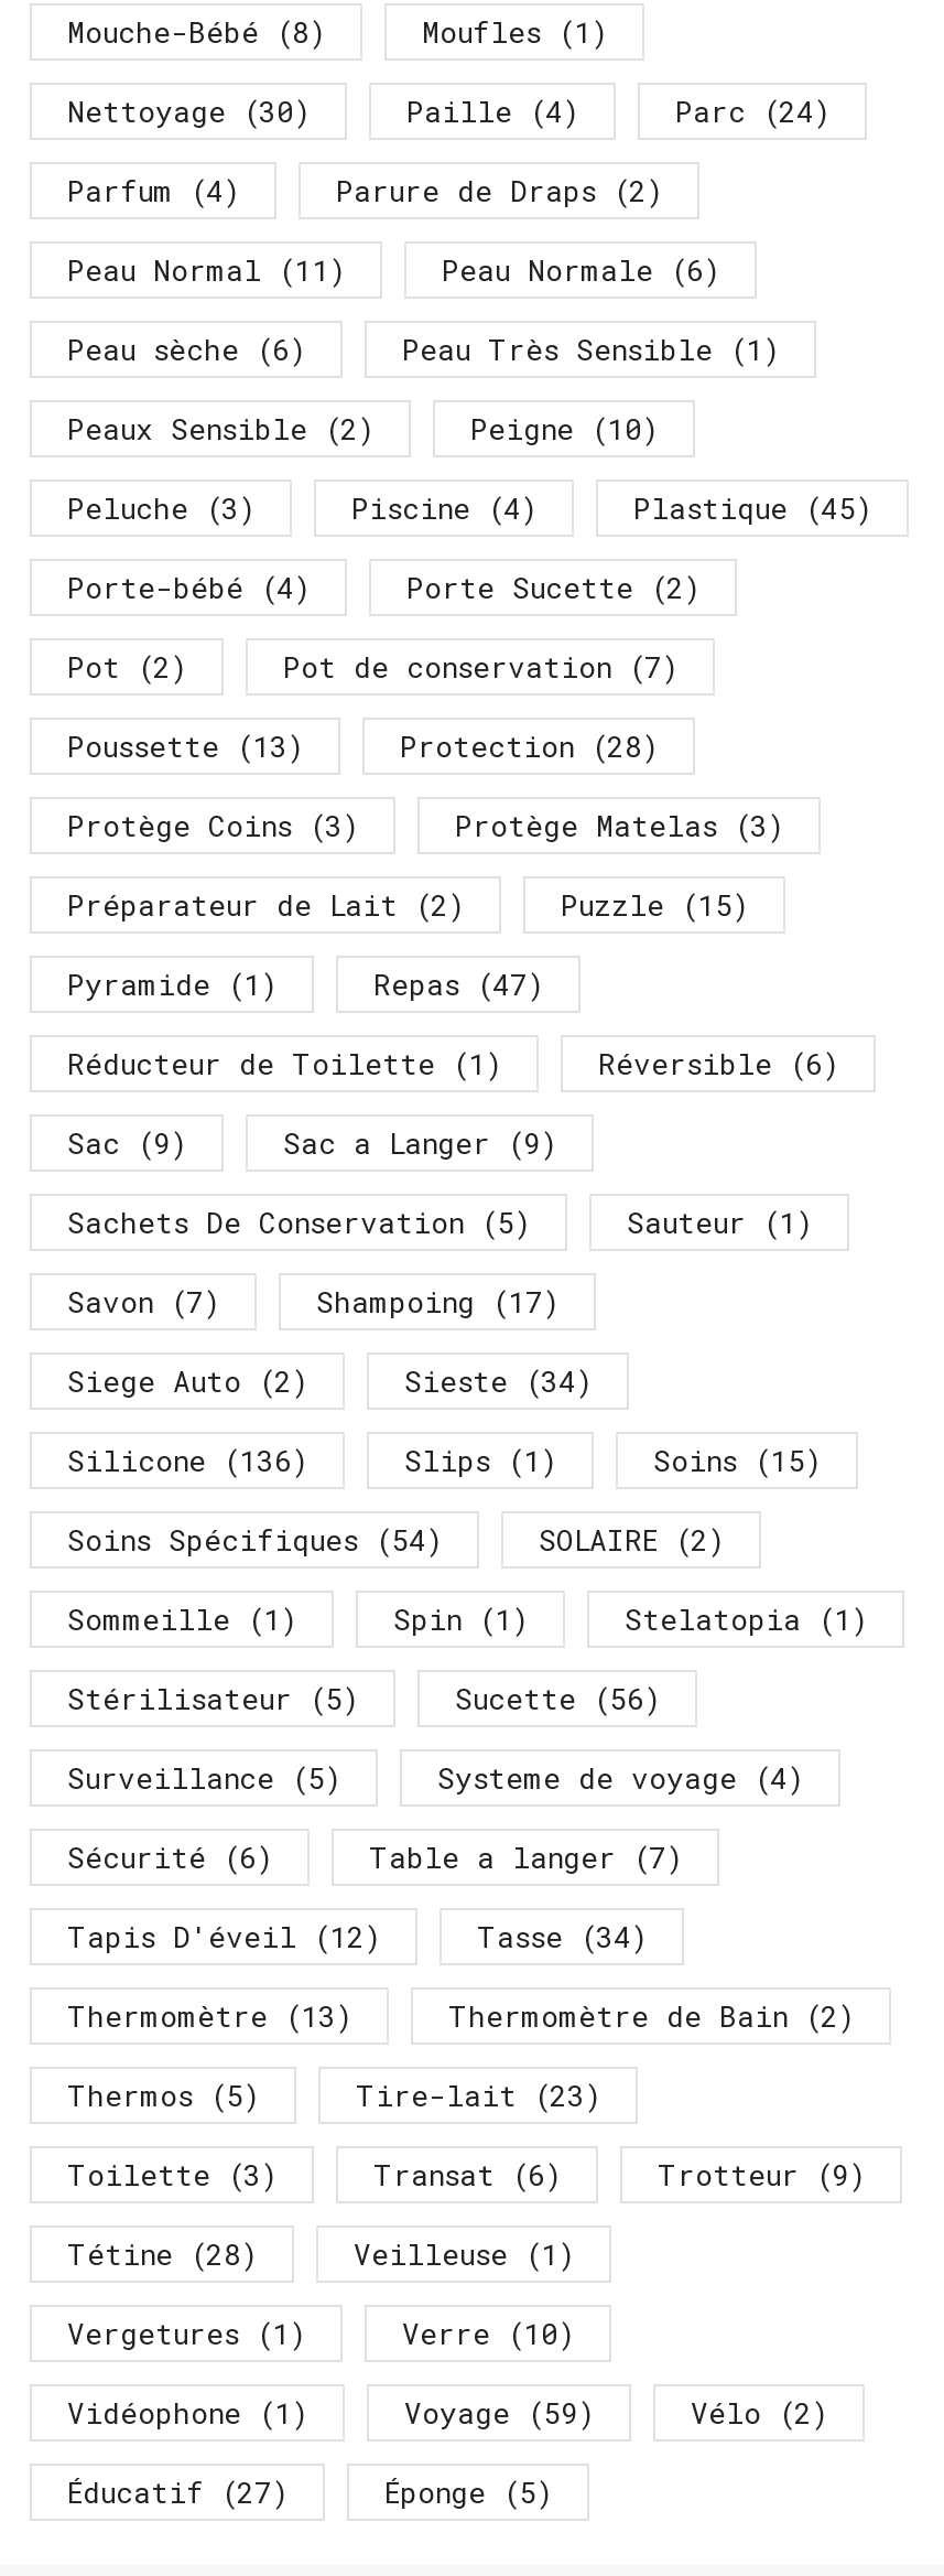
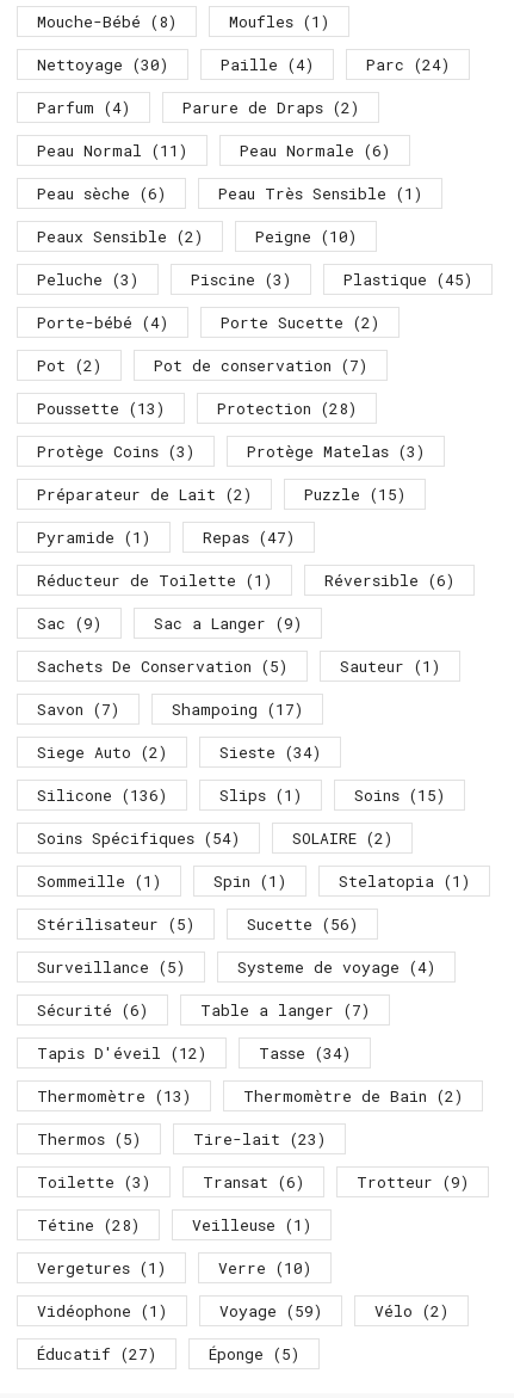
- Piscine (4)
+ Piscine (3)
